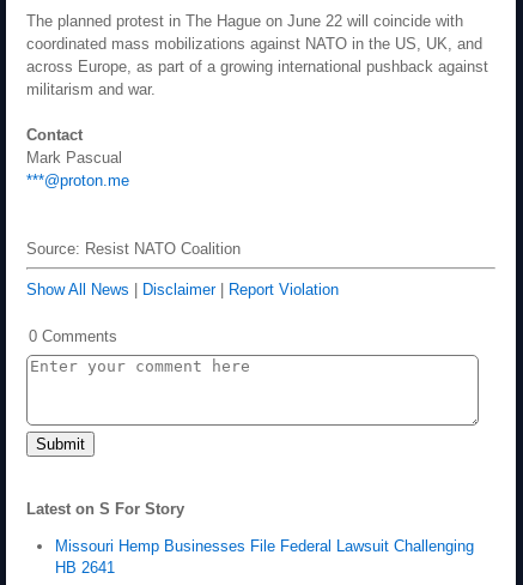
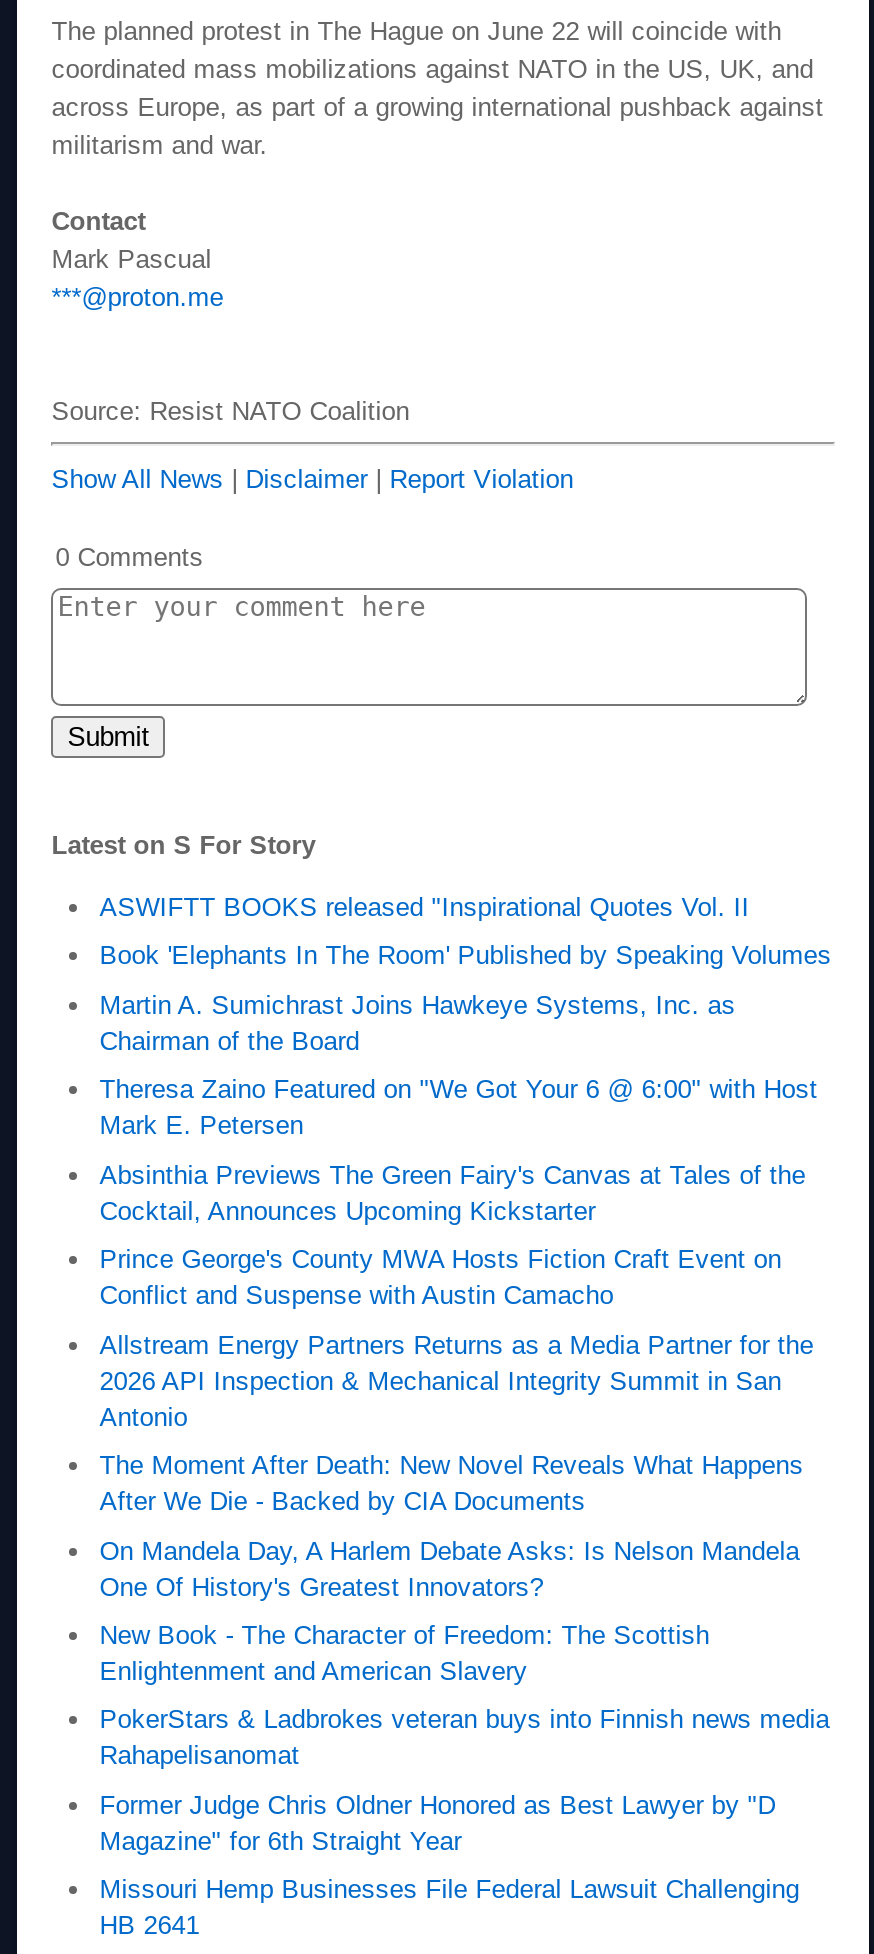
+ ASWIFTT BOOKS released "Inspirational Quotes Vol. II
+ Book 'Elephants In The Room' Published by Speaking Volumes
+ Martin A. Sumichrast Joins Hawkeye Systems, Inc. as
+ Chairman of the Board
+ Theresa Zaino Featured on "We Got Your 6 @ 6:00" with Host
+ Mark E. Petersen
+ Absinthia Previews The Green Fairy's Canvas at Tales of the
+ Cocktail, Announces Upcoming Kickstarter
+ Prince George's County MWA Hosts Fiction Craft Event on
+ Conflict and Suspense with Austin Camacho
+ Allstream Energy Partners Returns as a Media Partner for the
+ 2026 API Inspection & Mechanical Integrity Summit in San
+ Antonio
+ The Moment After Death: New Novel Reveals What Happens
+ After We Die - Backed by CIA Documents
+ On Mandela Day, A Harlem Debate Asks: Is Nelson Mandela
+ One Of History's Greatest Innovators?
+ New Book - The Character of Freedom: The Scottish
+ Enlightenment and American Slavery
+ PokerStars & Ladbrokes veteran buys into Finnish news media
+ Rahapelisanomat
+ Former Judge Chris Oldner Honored as Best Lawyer by "D
+ Magazine" for 6th Straight Year
